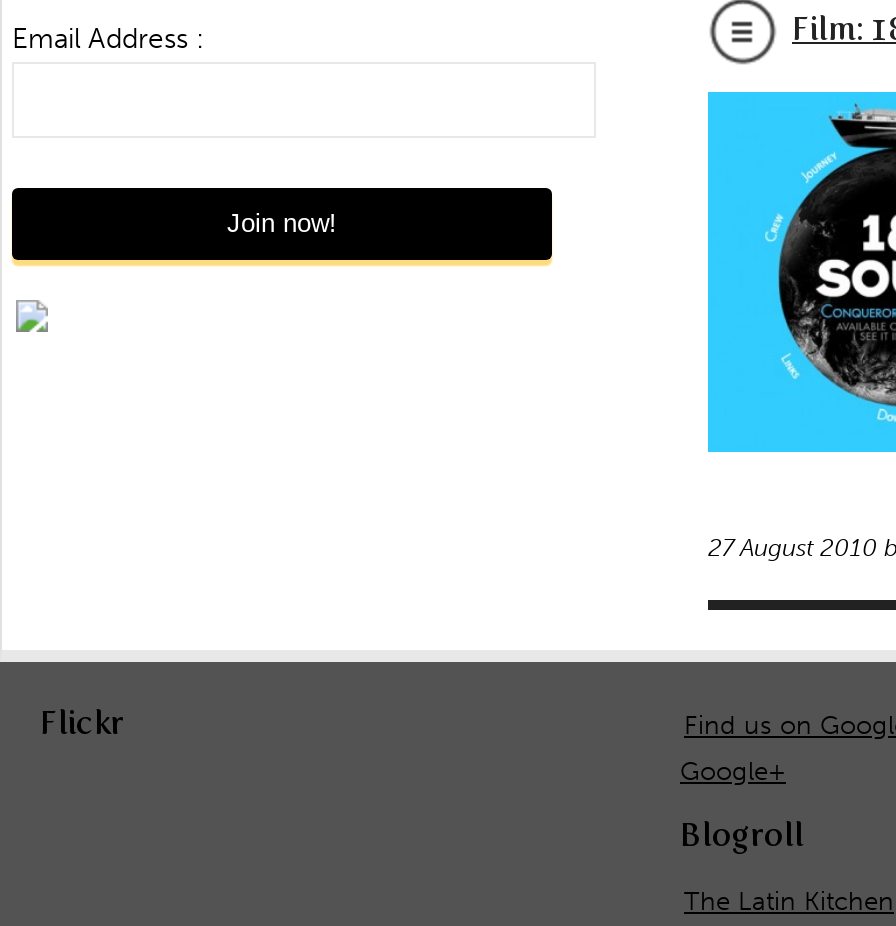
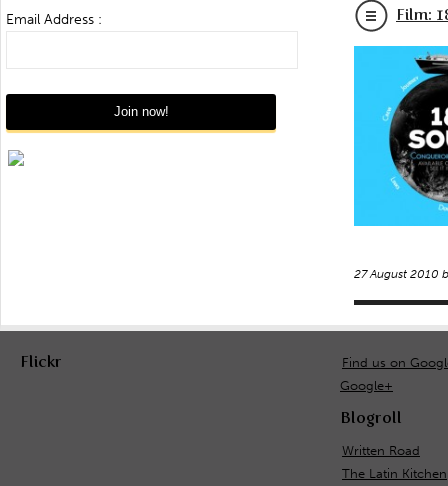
+ Written Road
